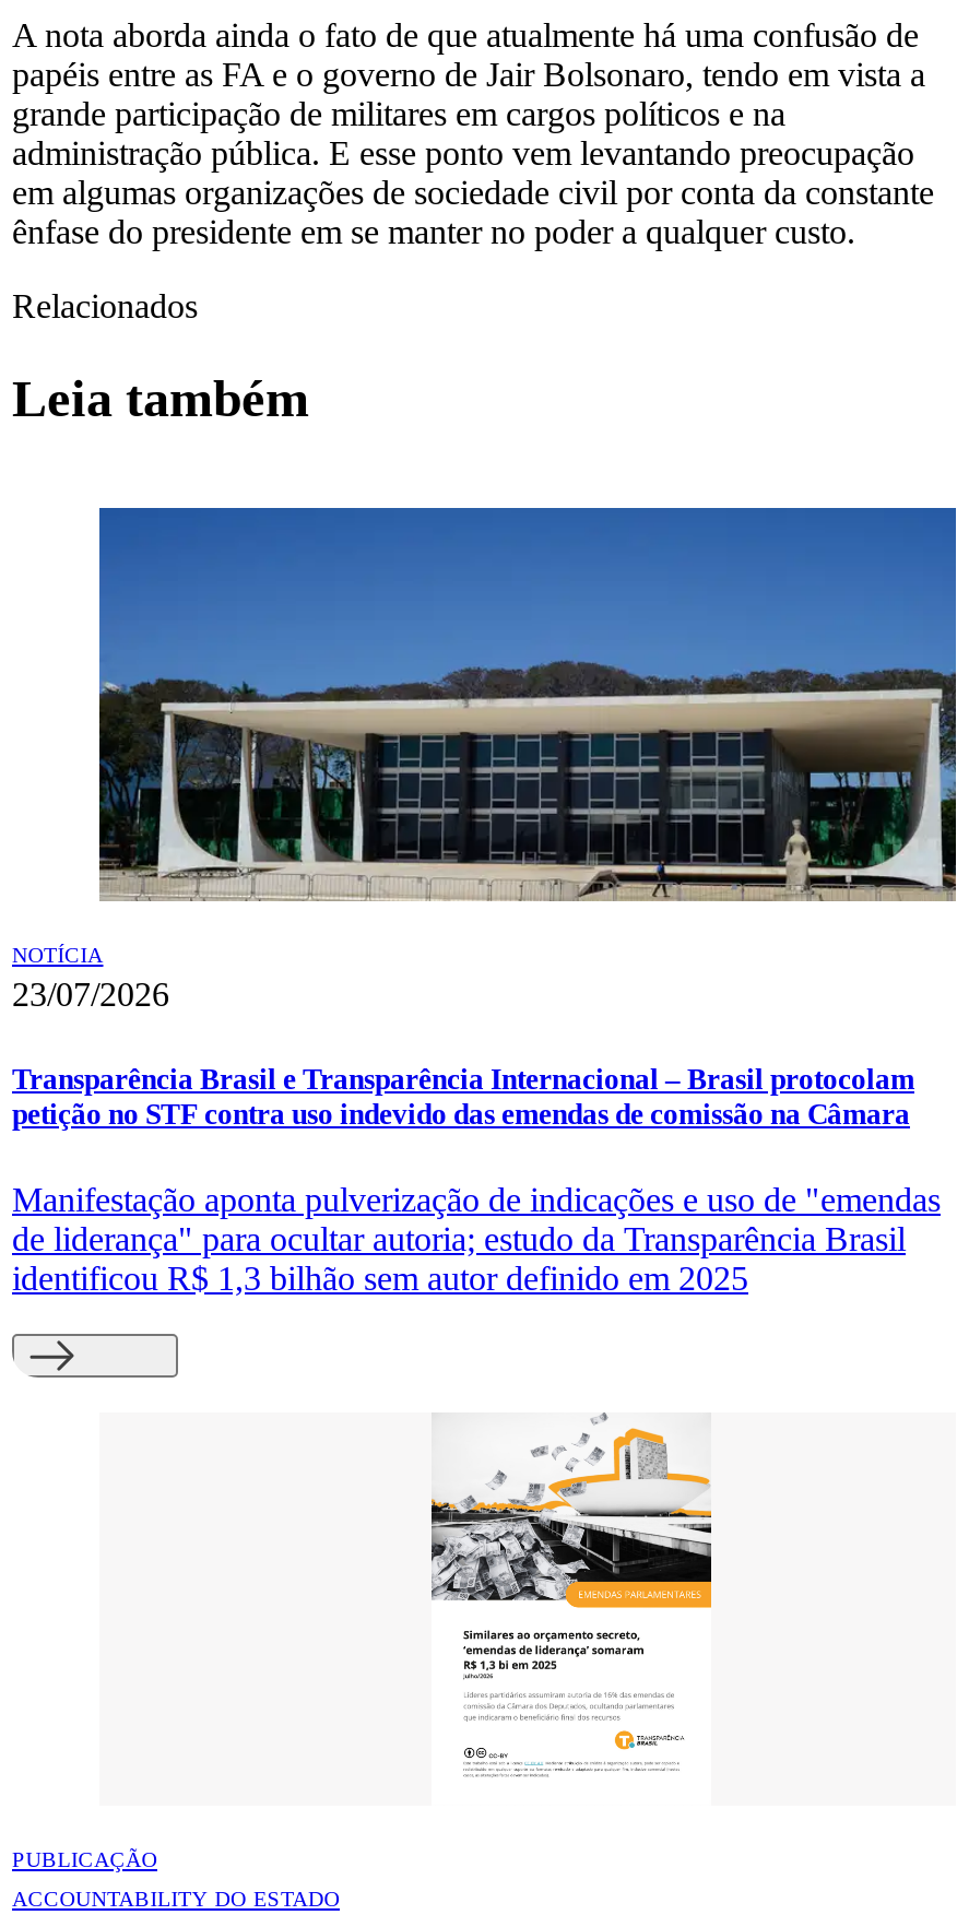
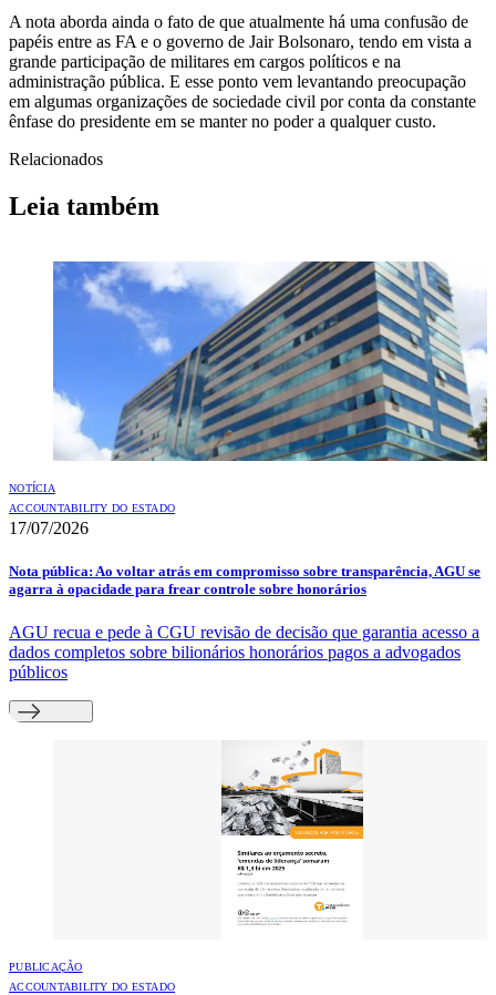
- [image]
- 23/07/2026
+ [image]
+ ACCOUNTABILITY DO ESTADO
+ 17/07/2026

- Transparência Brasil e Transparência Internacional – Brasil protocolam
- petição no STF contra uso indevido das emendas de comissão na Câmara
+ Nota pública: Ao voltar atrás em compromisso sobre transparência, AGU se
+ agarra à opacidade para frear controle sobre honorários

- Manifestação aponta pulverização de indicações e uso de "emendas
- de liderança" para ocultar autoria; estudo da Transparência Brasil
- identificou R$ 1,3 bilhão sem autor definido em 2025
+ AGU recua e pede à CGU revisão de decisão que garantia acesso a
+ dados completos sobre bilionários honorários pagos a advogados
+ públicos
